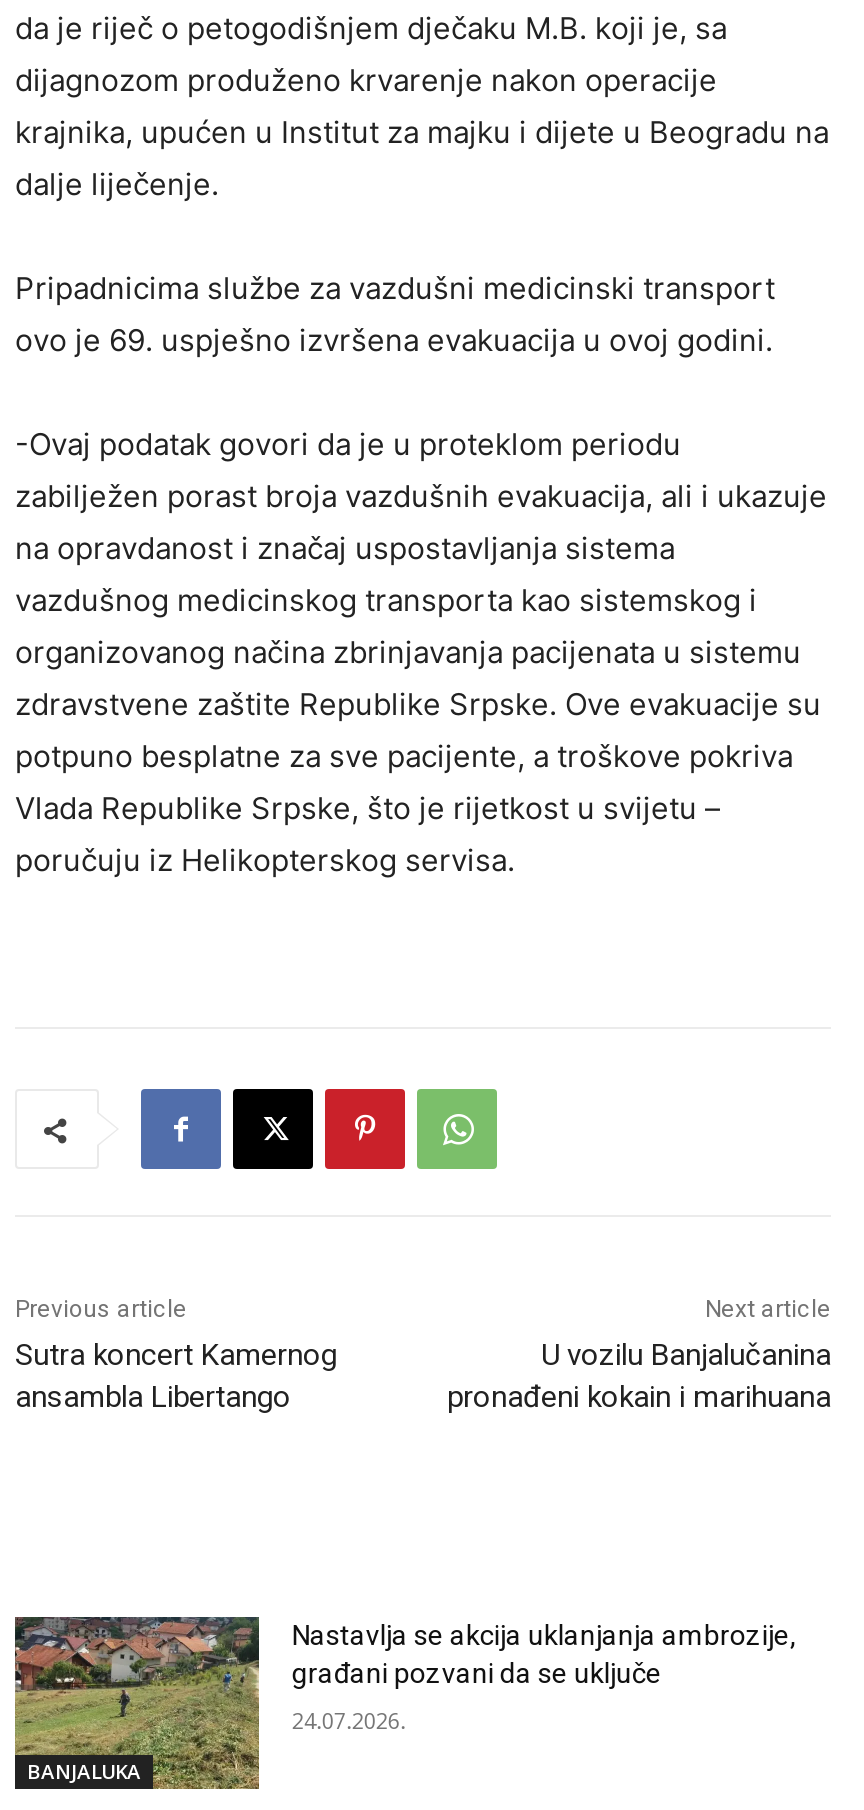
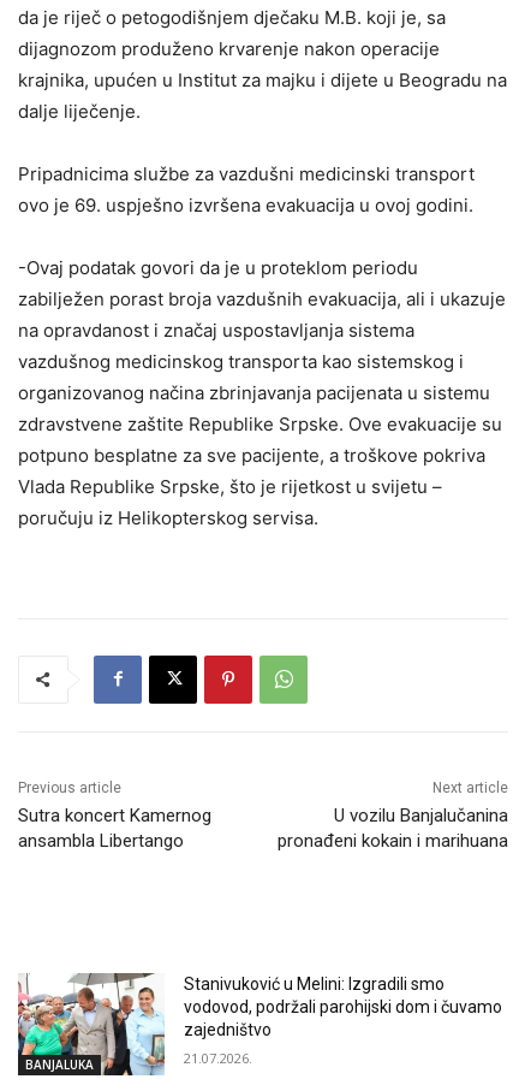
- [image]
- Nastavlja se akcija uklanjanja ambrozije,
- građani pozvani da se uključe
+ [image]
+ Stanivuković u Melini: Izgradili smo
+ vodovod, podržali parohijski dom i čuvamo
+ zajedništvo

- 24.07.2026.
+ 21.07.2026.
